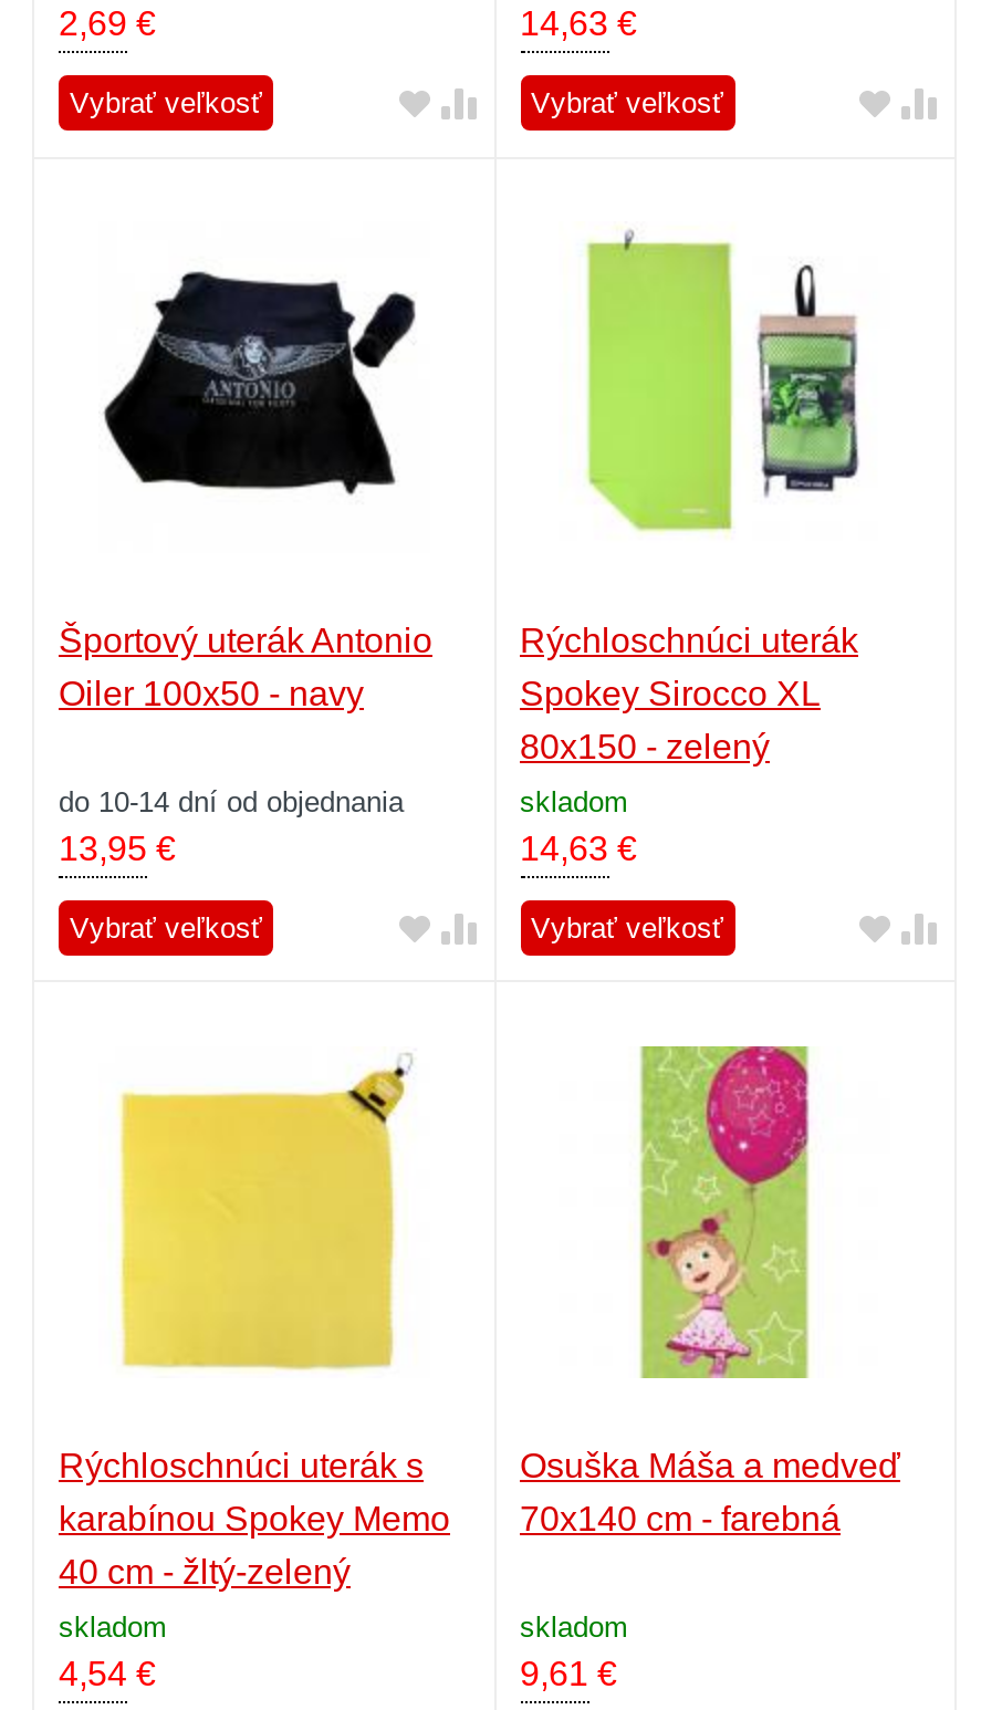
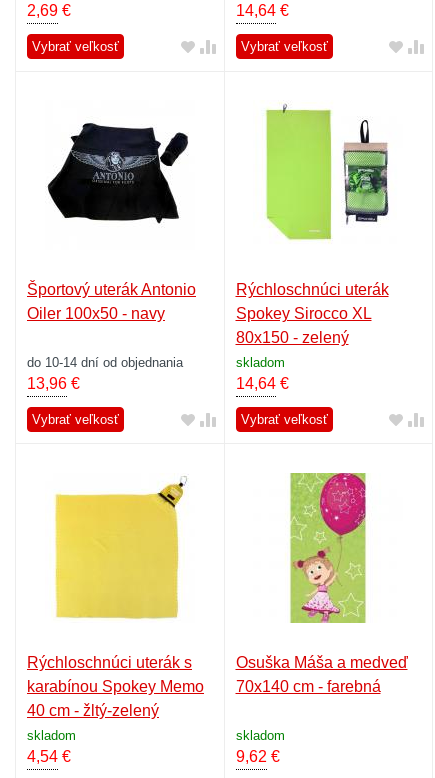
- 14,63 €
+ 14,64 €

- 13,95 €
+ 13,96 €

- 14,63 €
+ 14,64 €

- 9,61 €
+ 9,62 €
